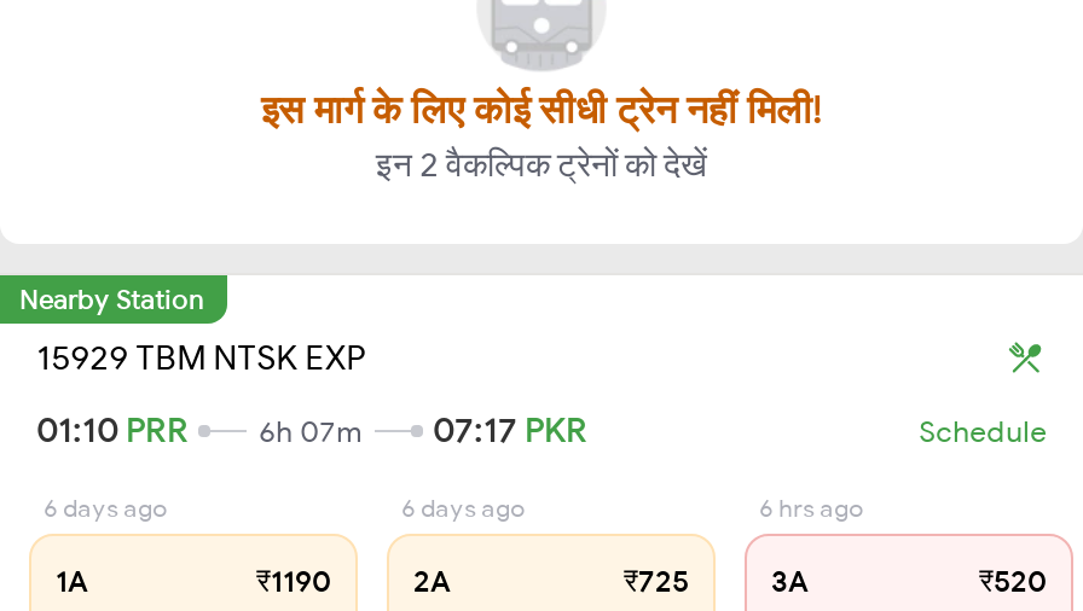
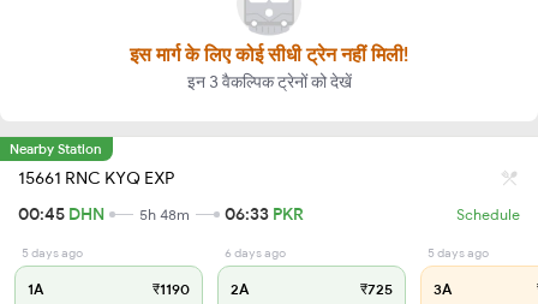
- इन 2 वैकल्पिक ट्रेनों को देखें
+ इन 3 वैकल्पिक ट्रेनों को देखें

- 15929 TBM NTSK EXP
+ 15661 RNC KYQ EXP

- 01:10 PRR
- 6h 07m
- 07:17 PKR
+ 00:45 DHN
+ 5h 48m
+ 06:33 PKR

- 6 days ago
+ 5 days ago

- 6 hrs ago
+ 5 days ago
